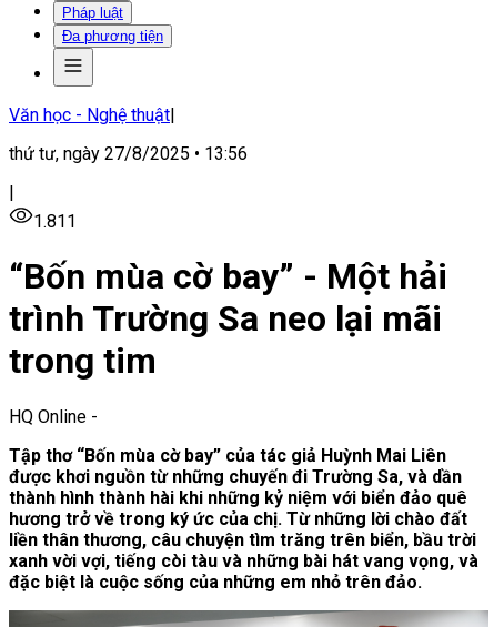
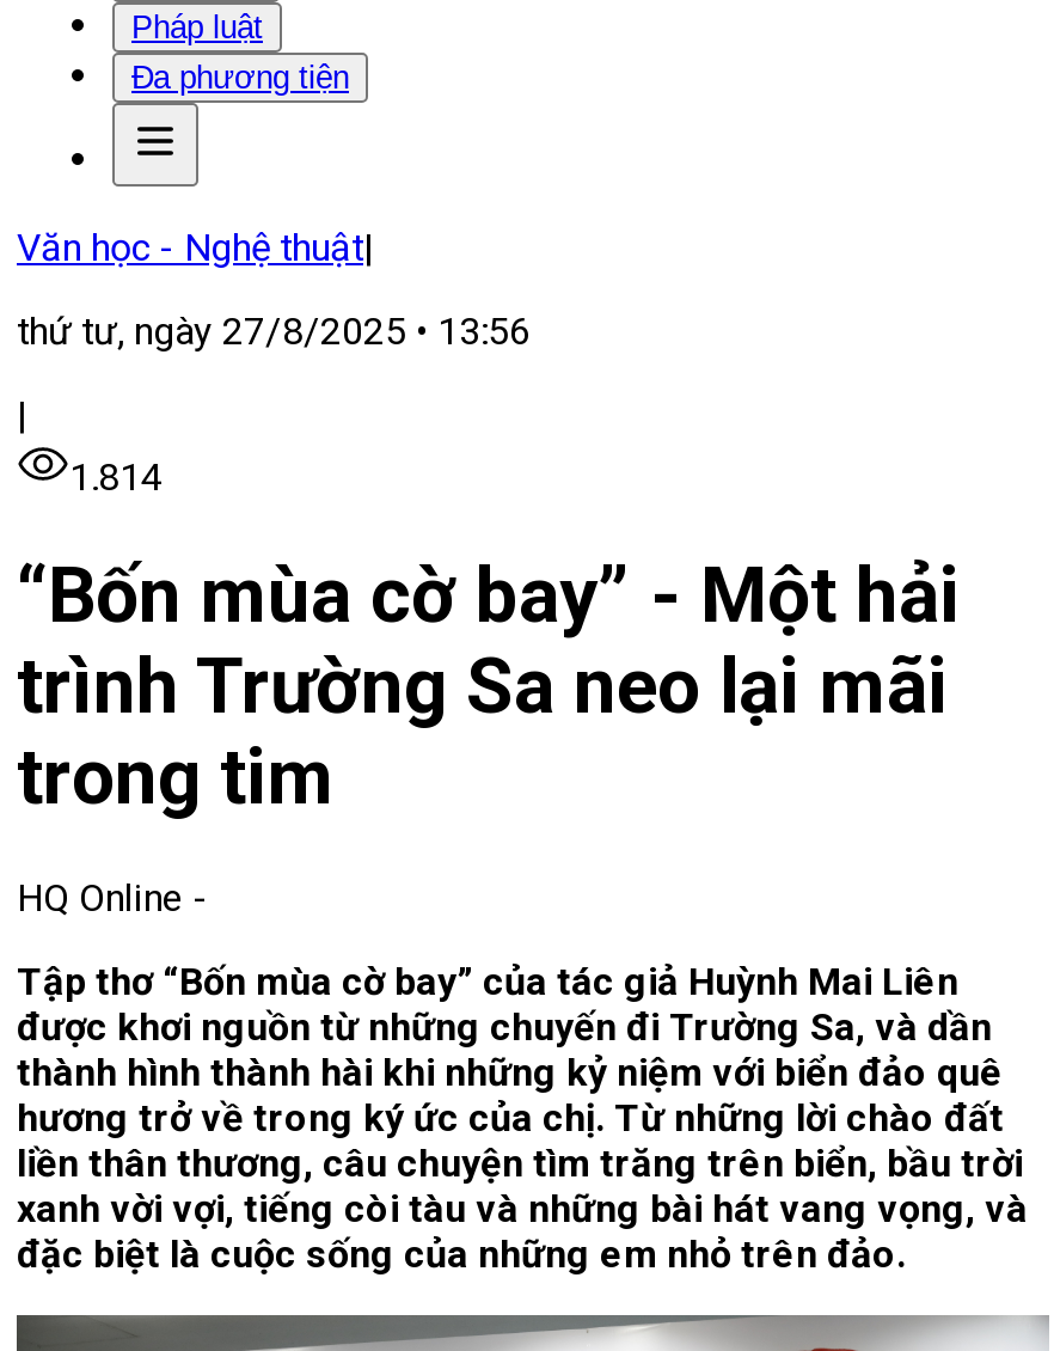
- 1.811
+ 1.814
